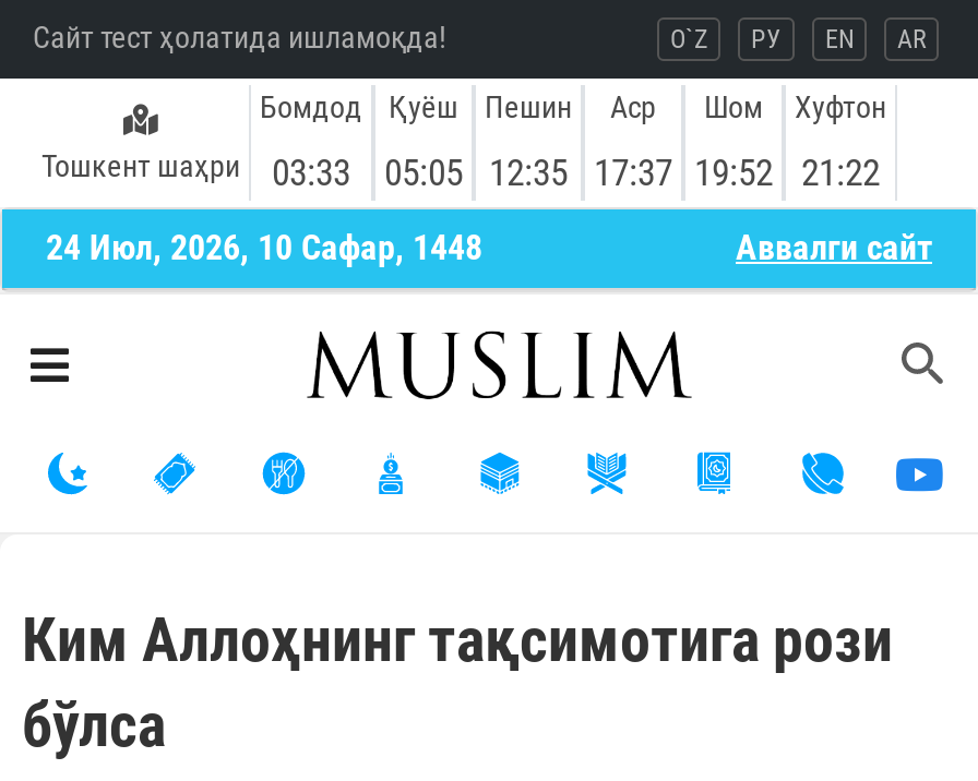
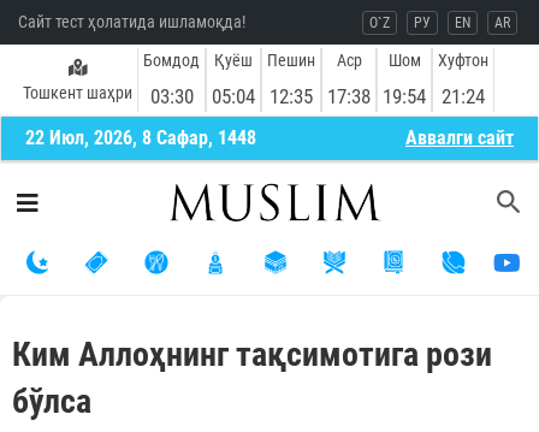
- 03:33
+ 03:30

- 05:05
+ 05:04

- 17:37
+ 17:38

- 19:52
+ 19:54

- 21:22
+ 21:24

- 24 Июл, 2026, 10 Сафар, 1448
+ 22 Июл, 2026, 8 Сафар, 1448
